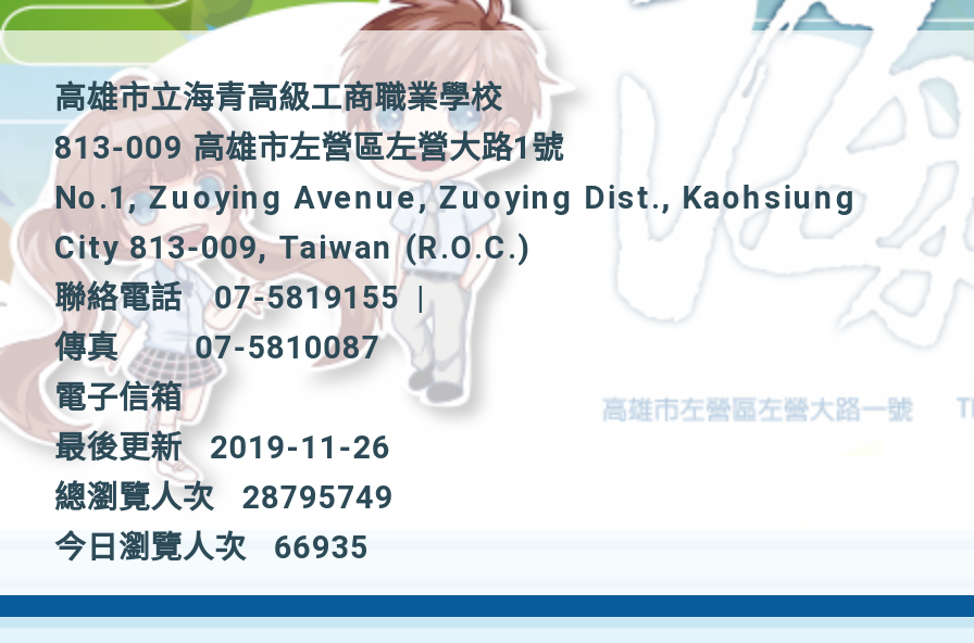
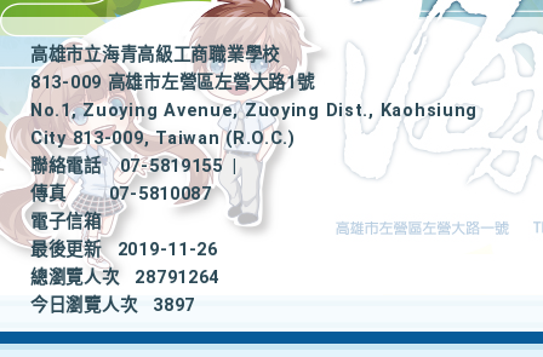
- 總瀏覽人次 28795749
+ 總瀏覽人次 28791264

- 今日瀏覽人次 66935
+ 今日瀏覽人次 3897
